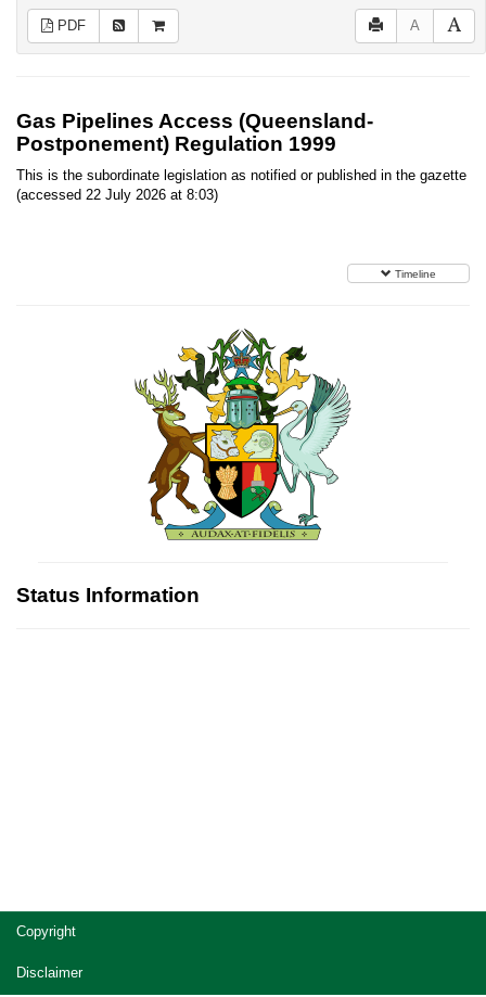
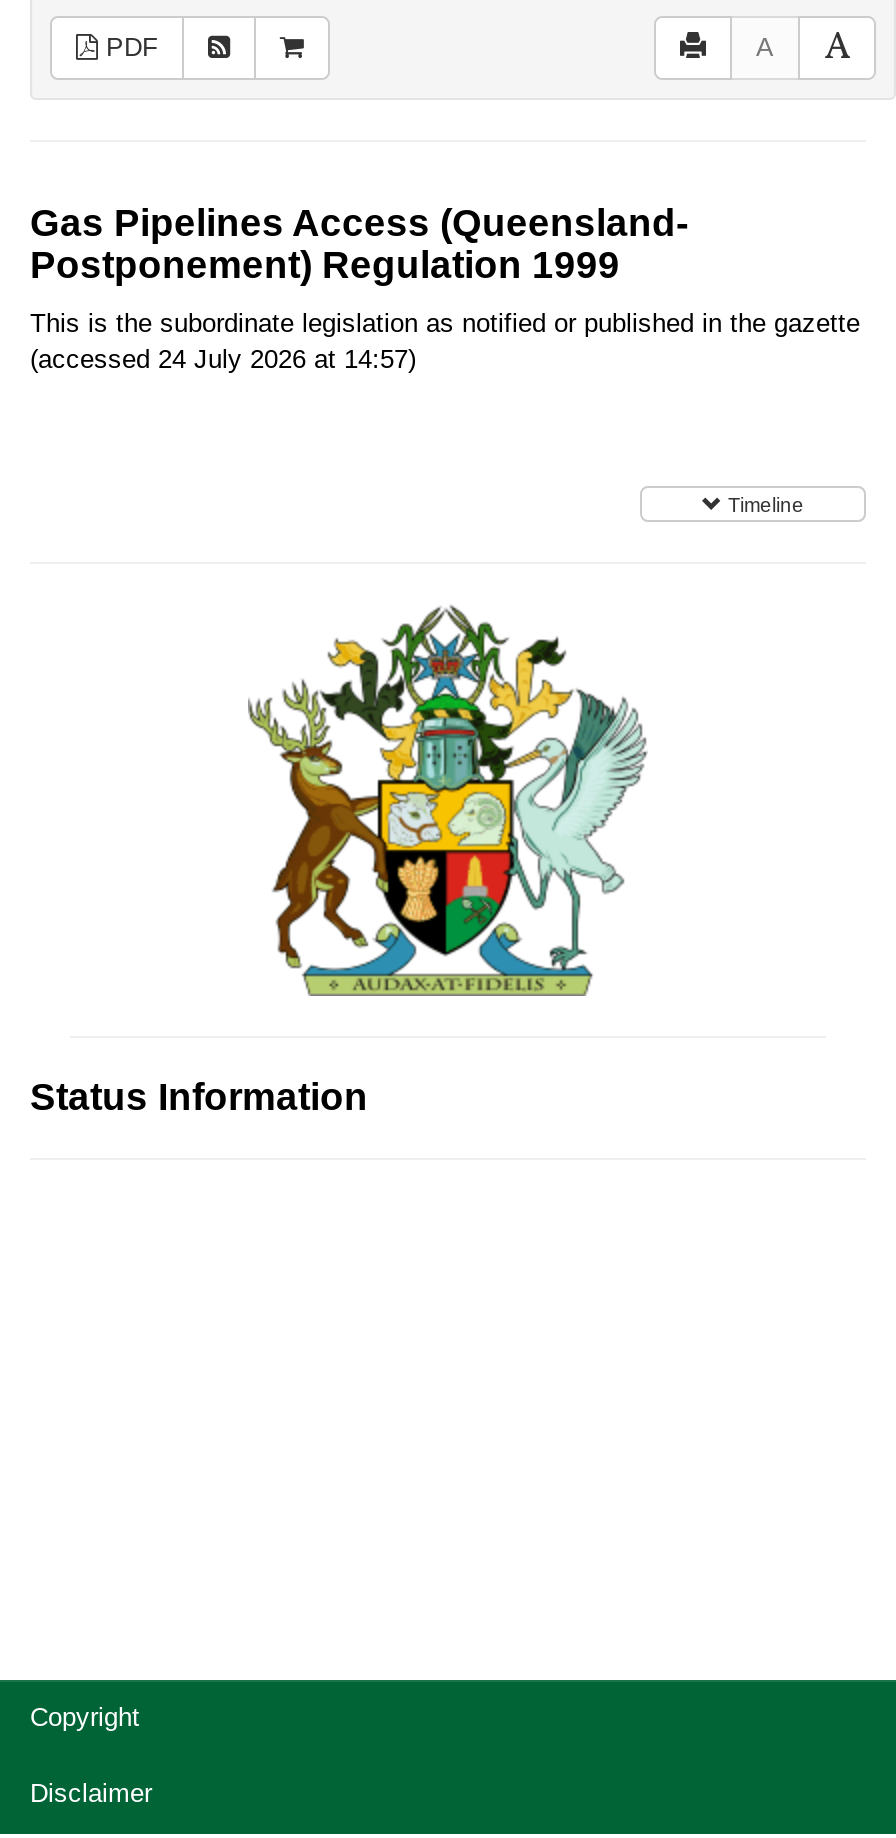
- (accessed 22 July 2026 at 8:03)
+ (accessed 24 July 2026 at 14:57)
